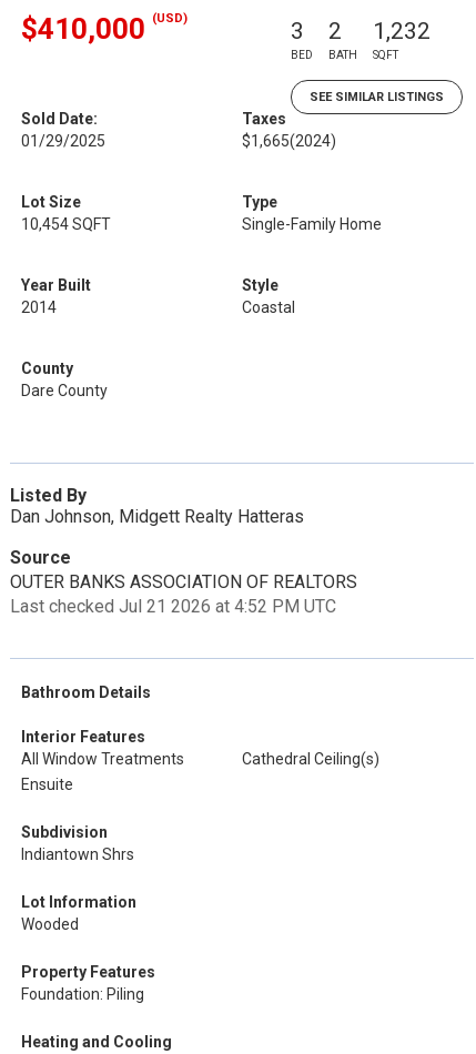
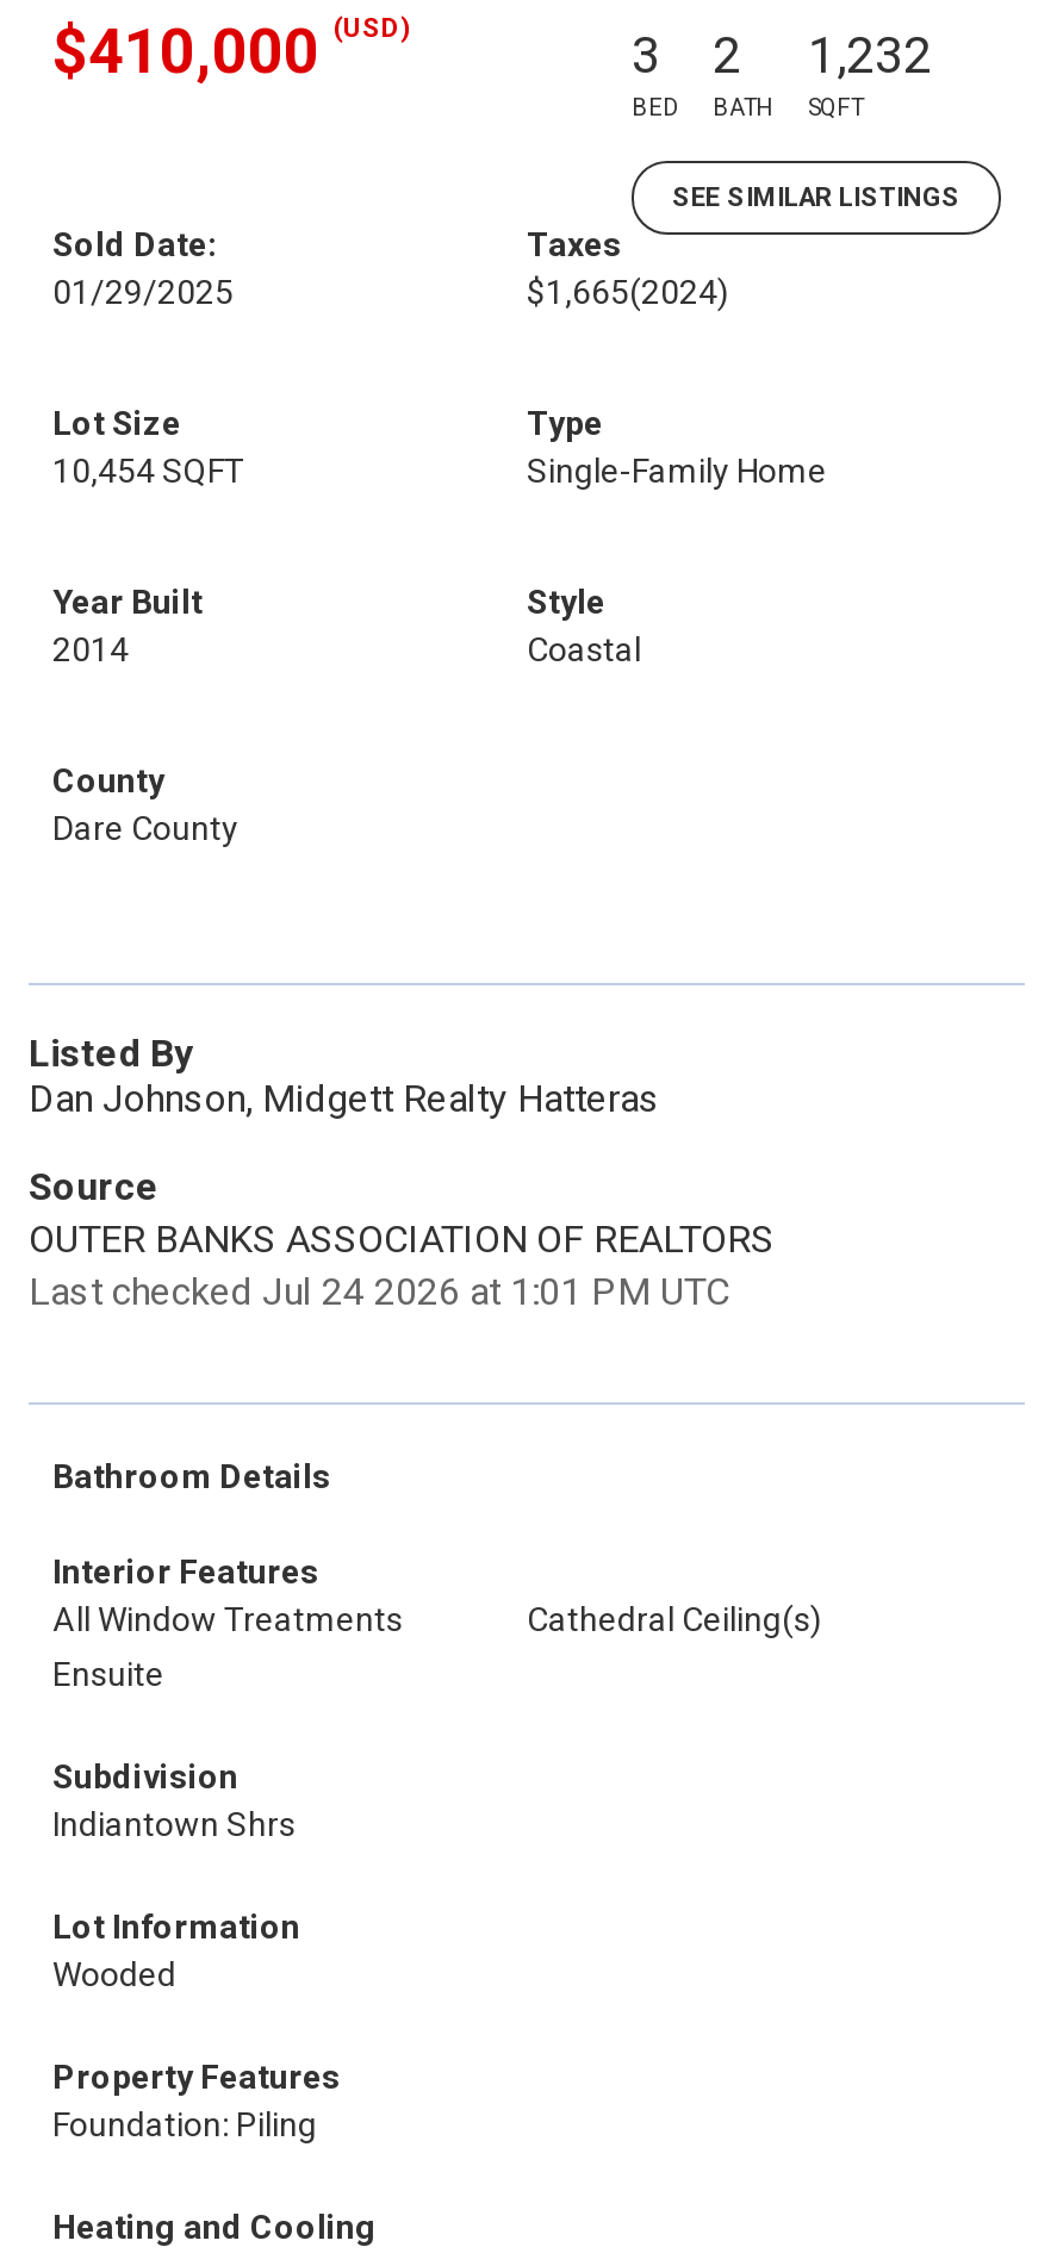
- Last checked Jul 21 2026 at 4:52 PM UTC
+ Last checked Jul 24 2026 at 1:01 PM UTC
